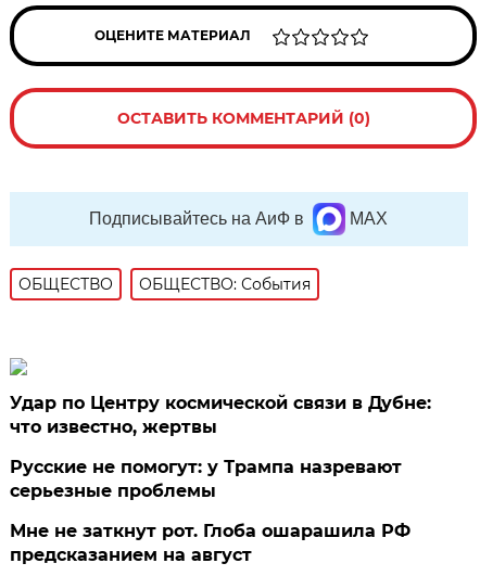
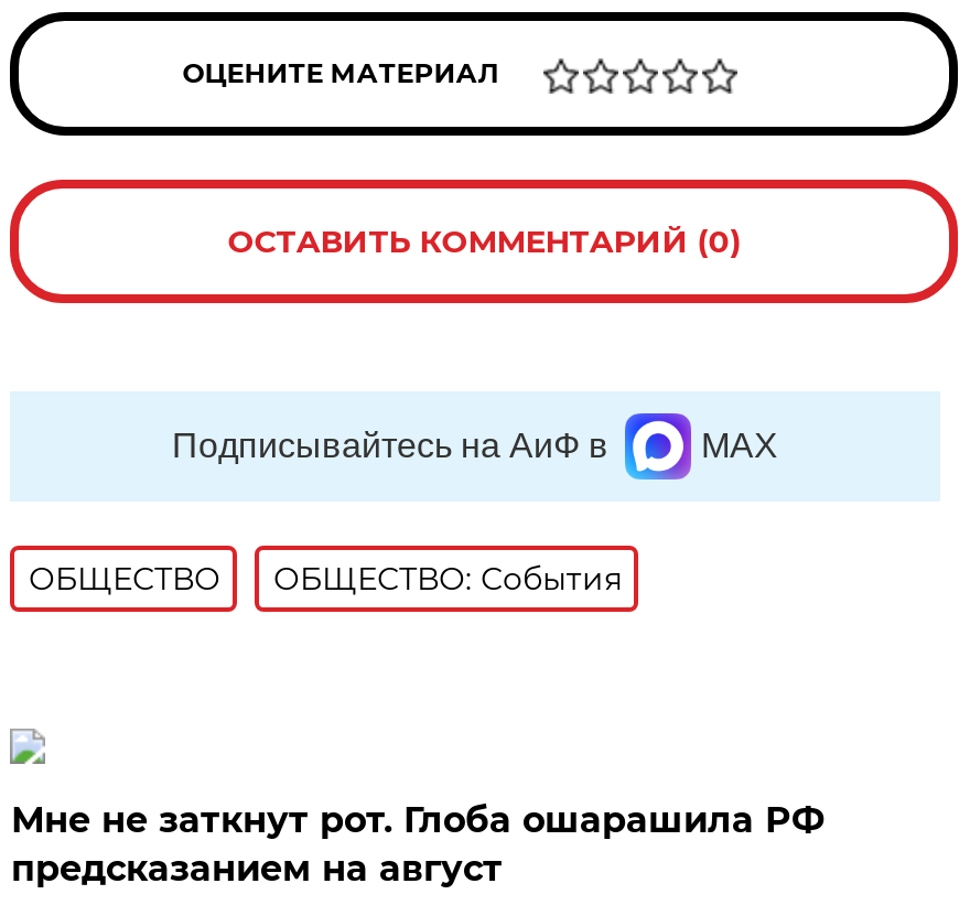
- Удар по Центру космической связи в Дубне:
- что известно, жертвы
- Русские не помогут: у Трампа назревают
- серьезные проблемы
